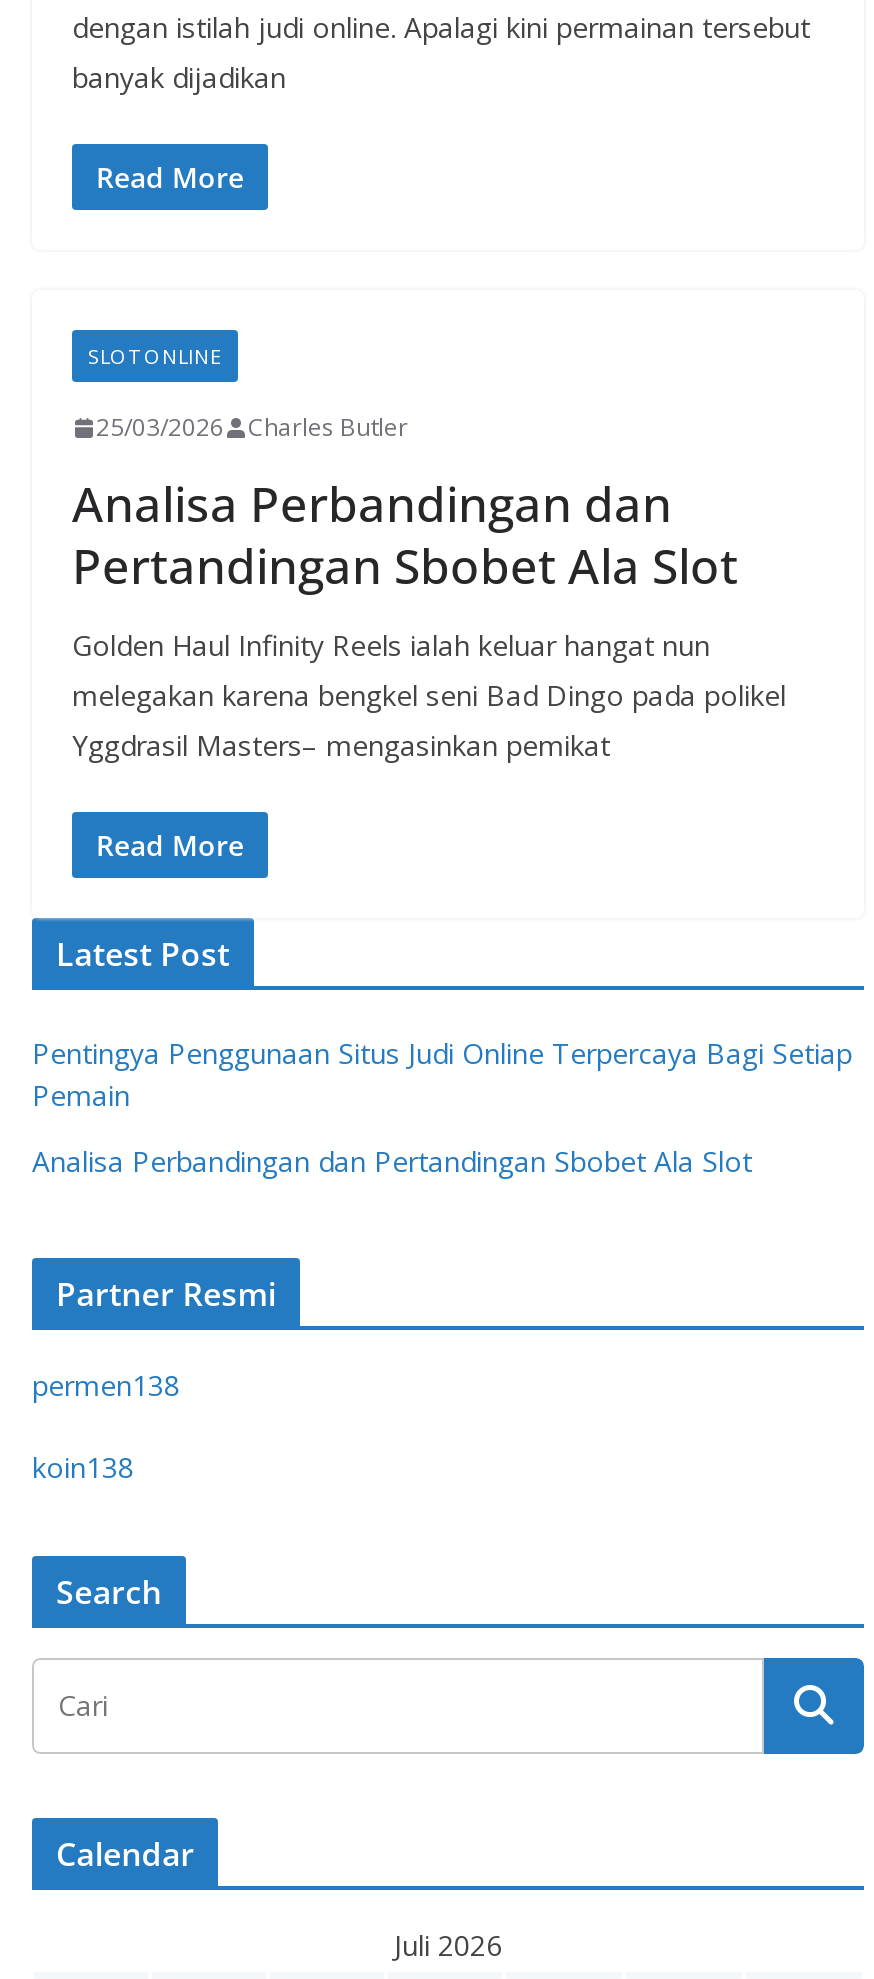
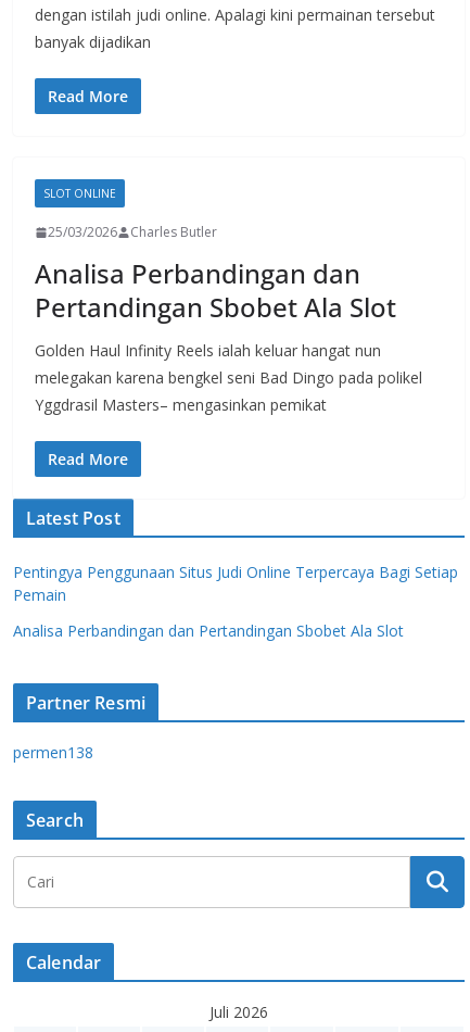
- koin138
